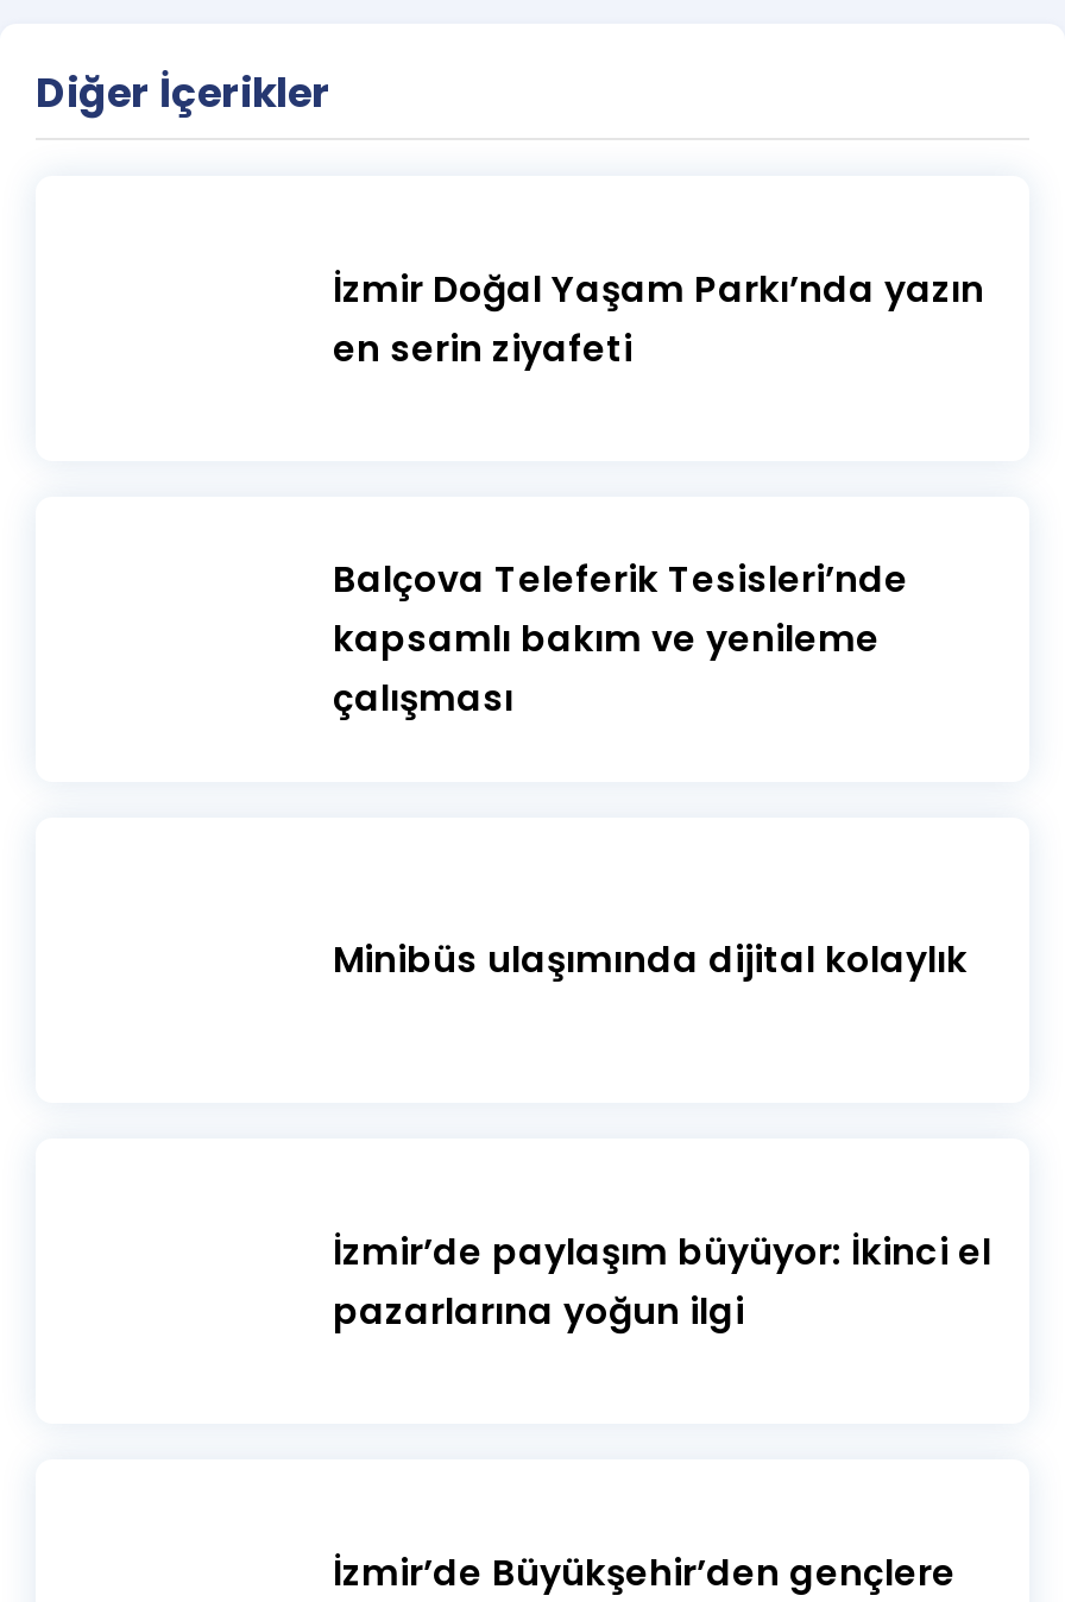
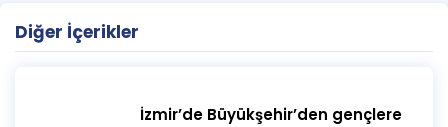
- İzmir Doğal Yaşam Parkı’nda yazın
- en serin ziyafeti

- Balçova Teleferik Tesisleri’nde
- kapsamlı bakım ve yenileme
- çalışması

- Minibüs ulaşımında dijital kolaylık

- İzmir’de paylaşım büyüyor: İkinci el
- pazarlarına yoğun ilgi
